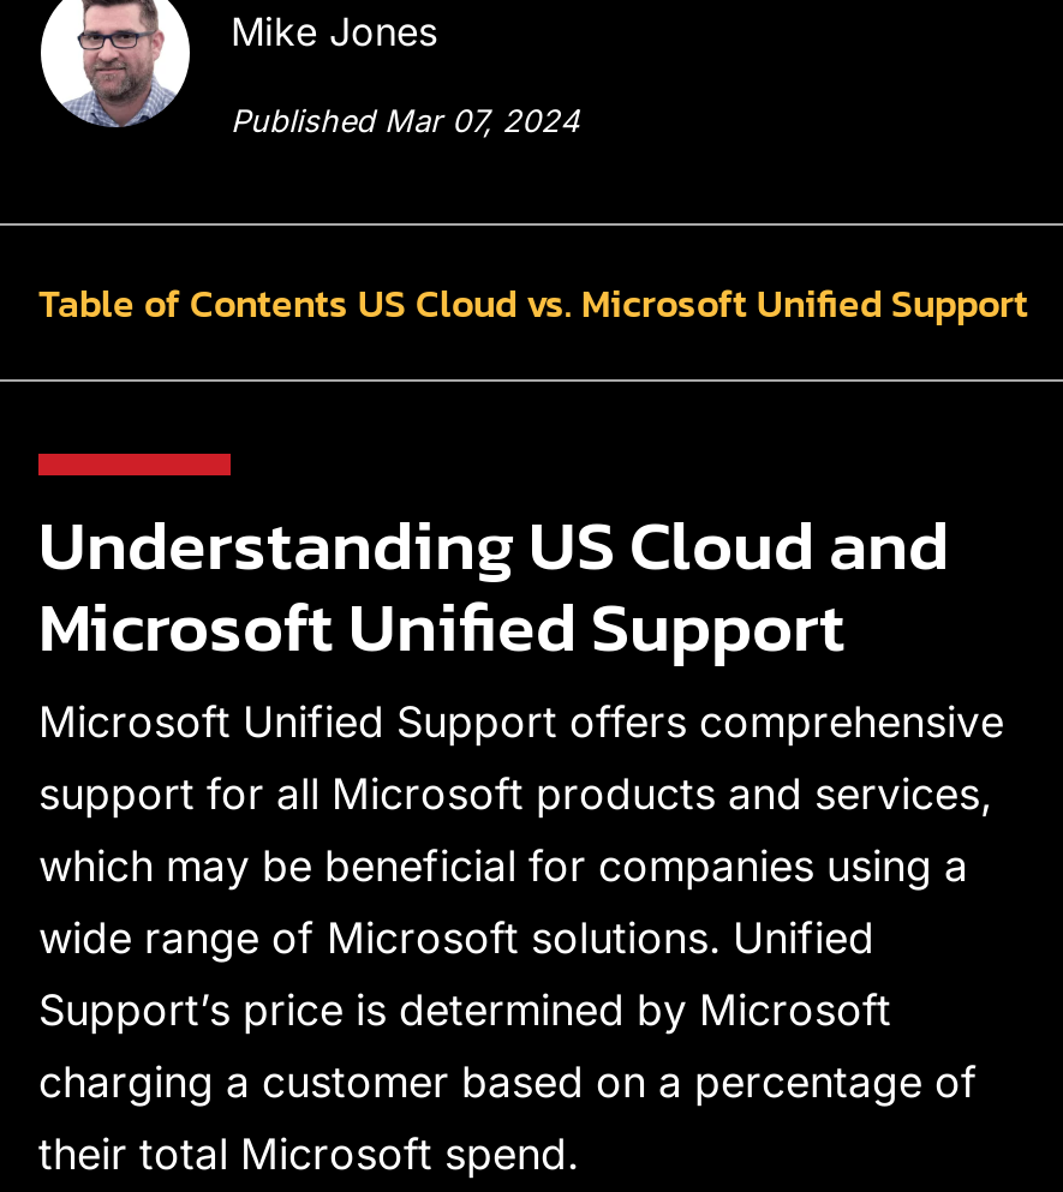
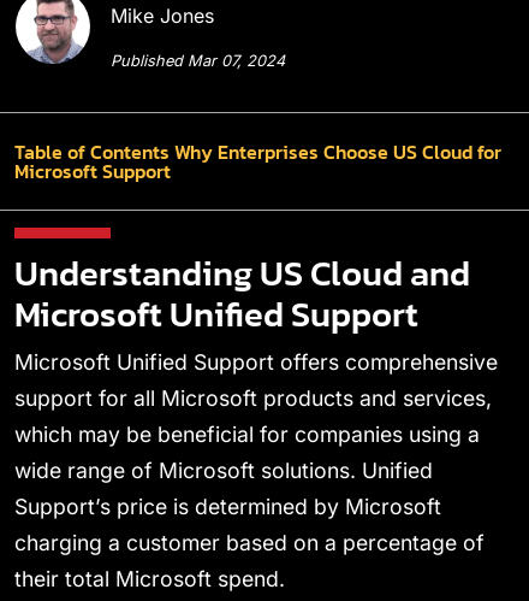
- Table of Contents US Cloud vs. Microsoft Unified Support
+ Table of Contents Why Enterprises Choose US Cloud for
+ Microsoft Support
